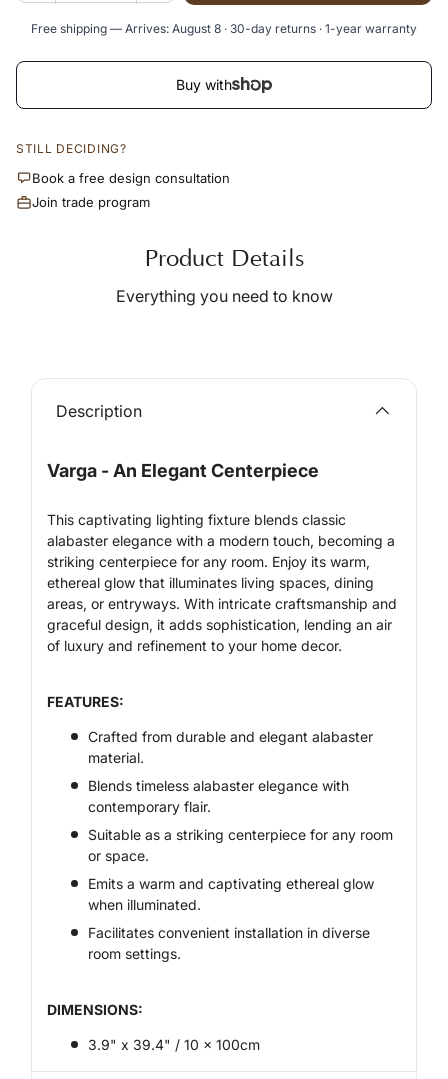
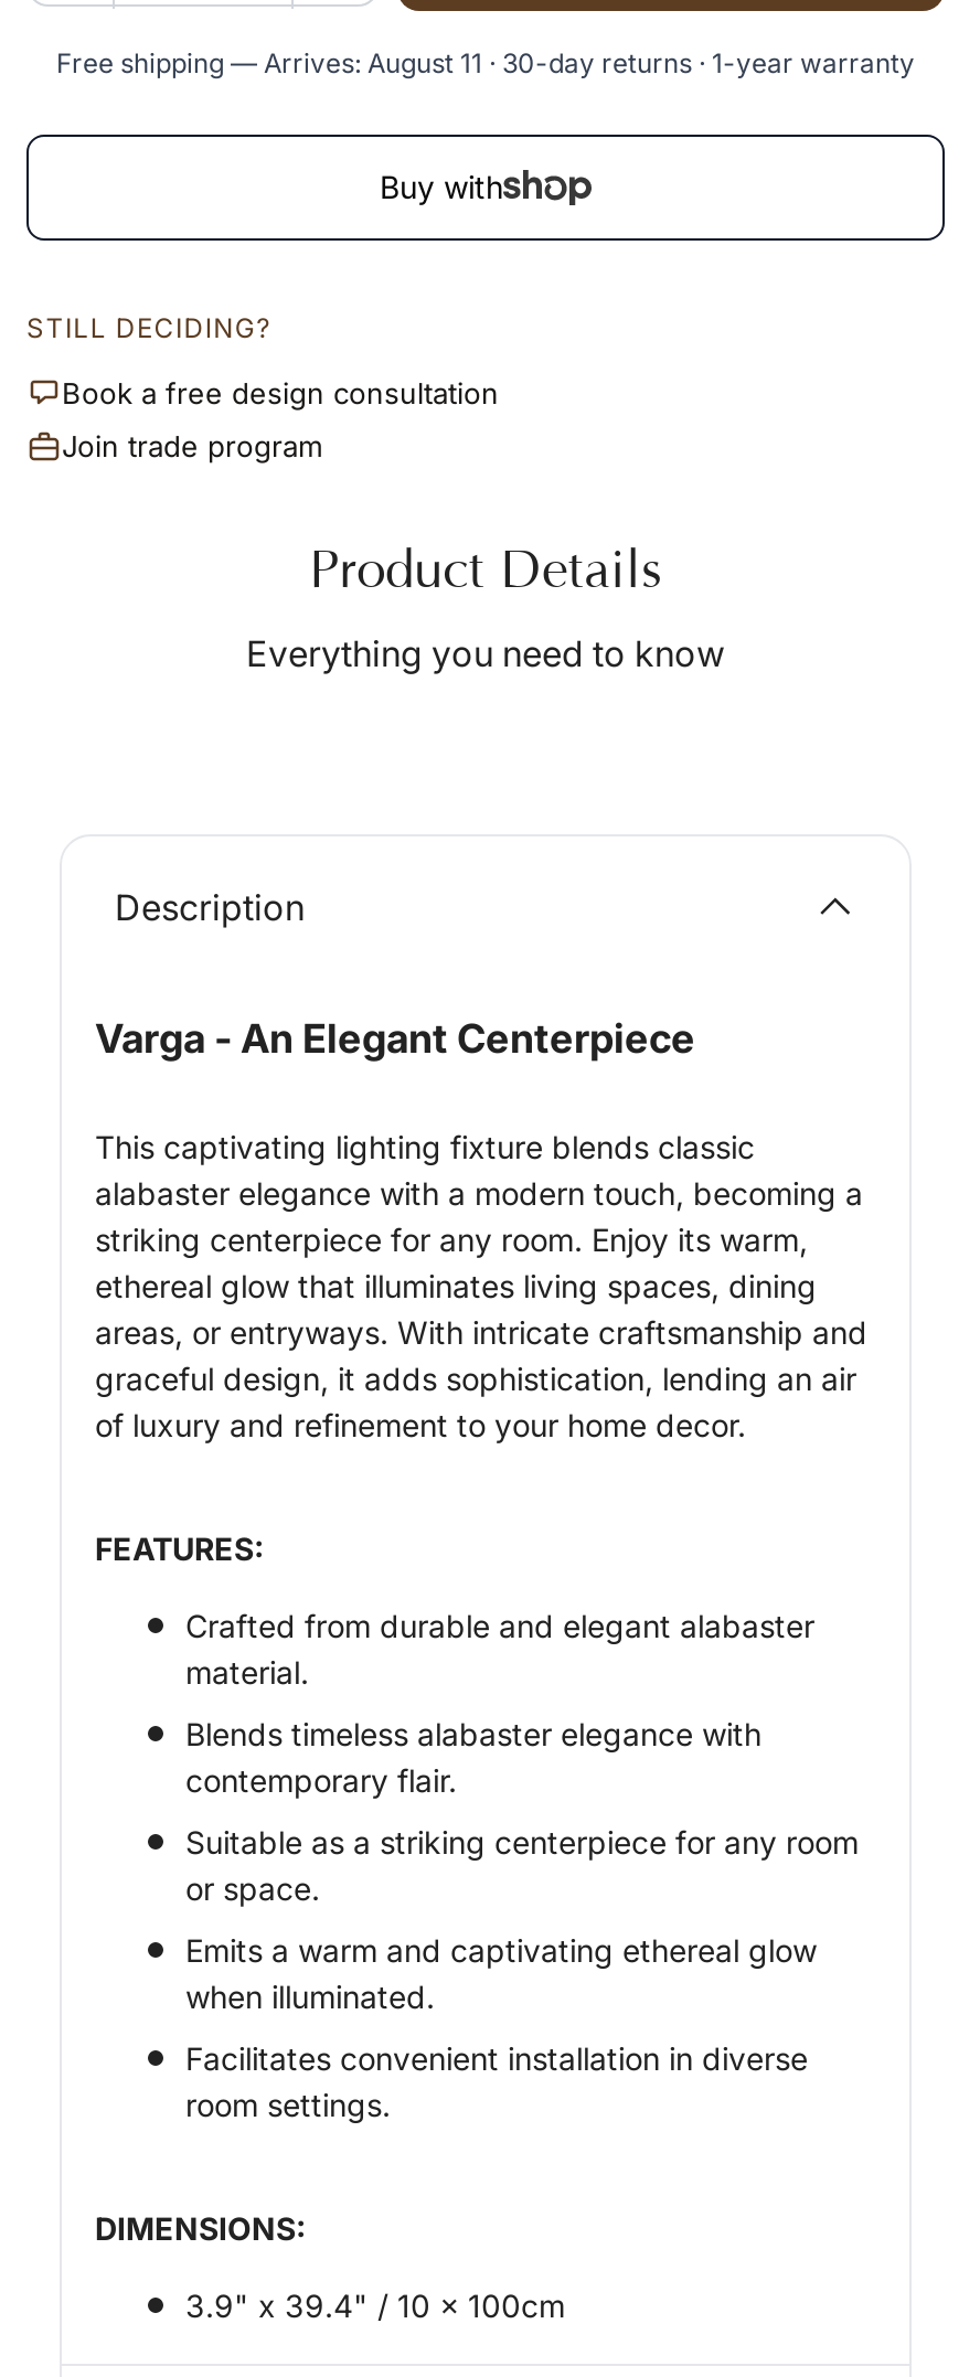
- Free shipping — Arrives: August 8 · 30-day returns · 1-year warranty
+ Free shipping — Arrives: August 11 · 30-day returns · 1-year warranty
